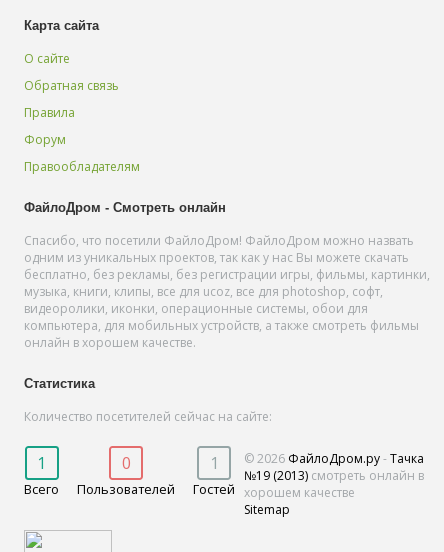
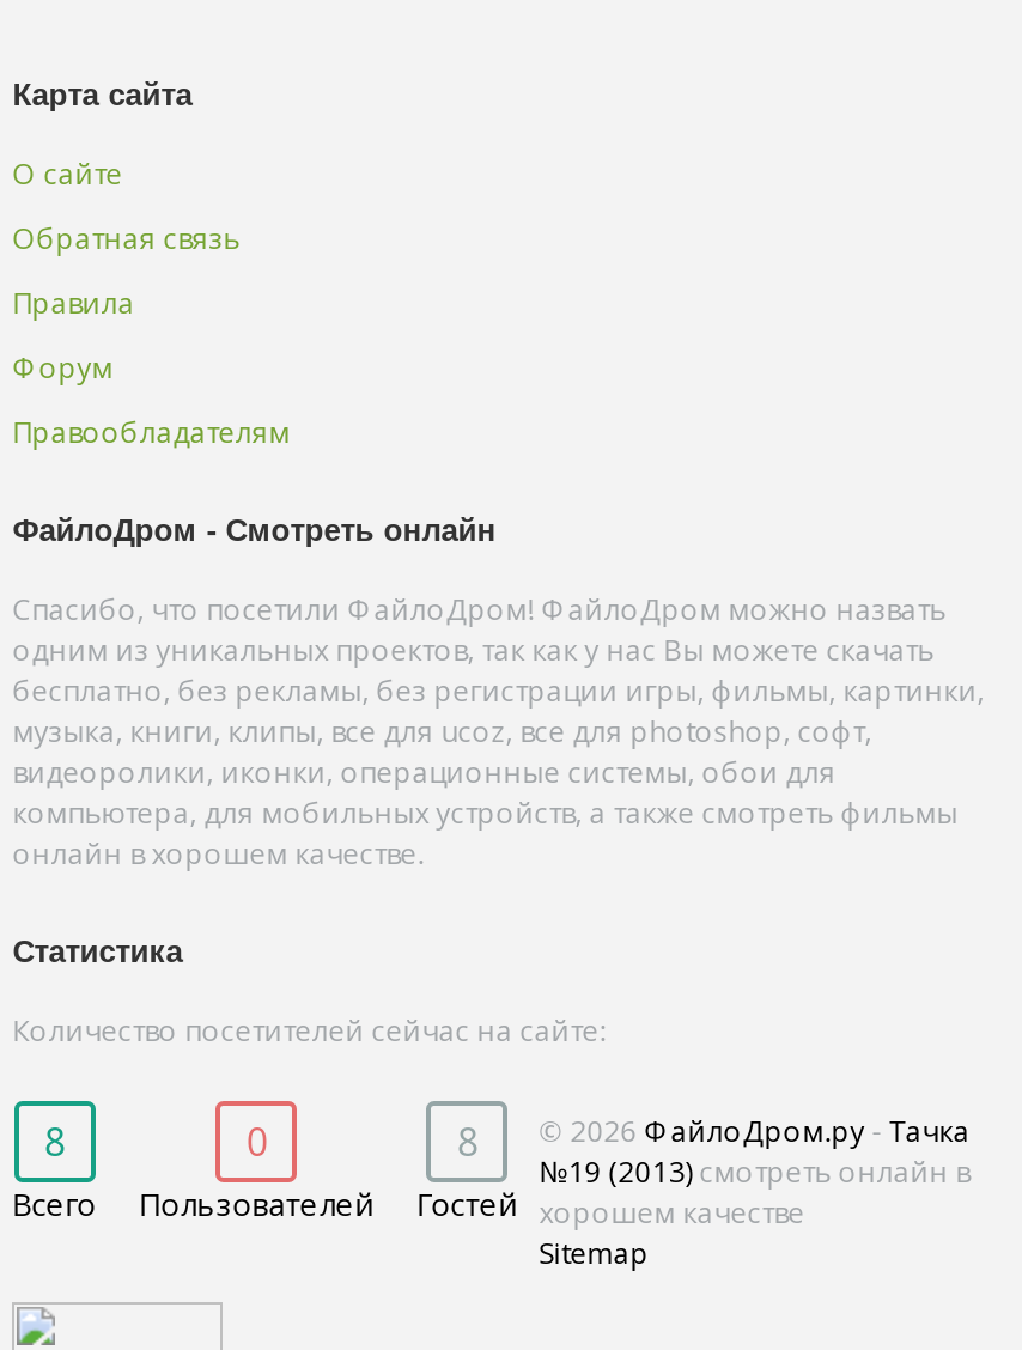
- 1
+ 8

- 1
+ 8
